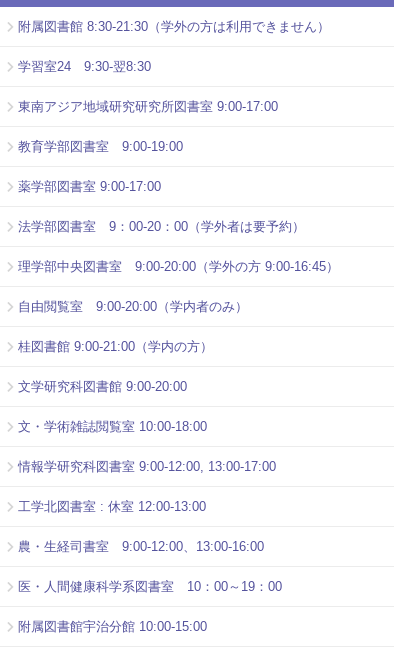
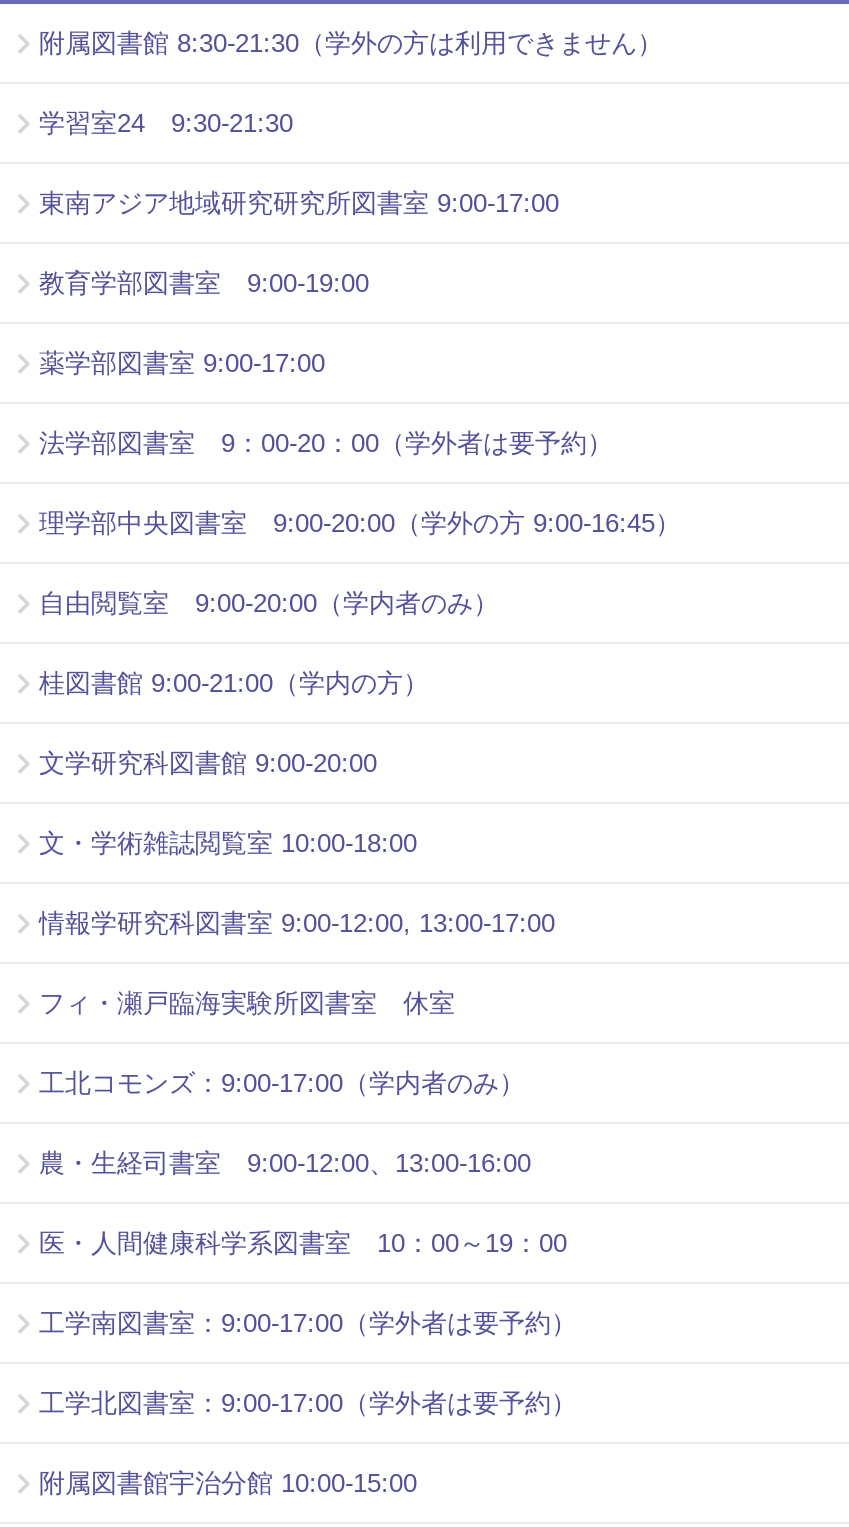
- 学習室24 9:30-翌8:30
+ 学習室24 9:30-21:30

- 工学北図書室 : 休室 12:00-13:00
+ フィ・瀬戸臨海実験所図書室 休室
+ 工北コモンズ：9:00-17:00（学内者のみ）

+ 工学南図書室：9:00-17:00（学外者は要予約）
+ 工学北図書室：9:00-17:00（学外者は要予約）
